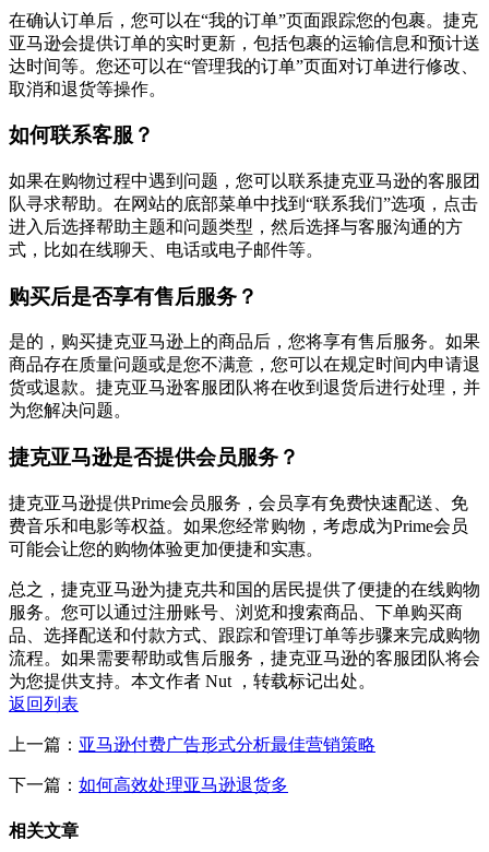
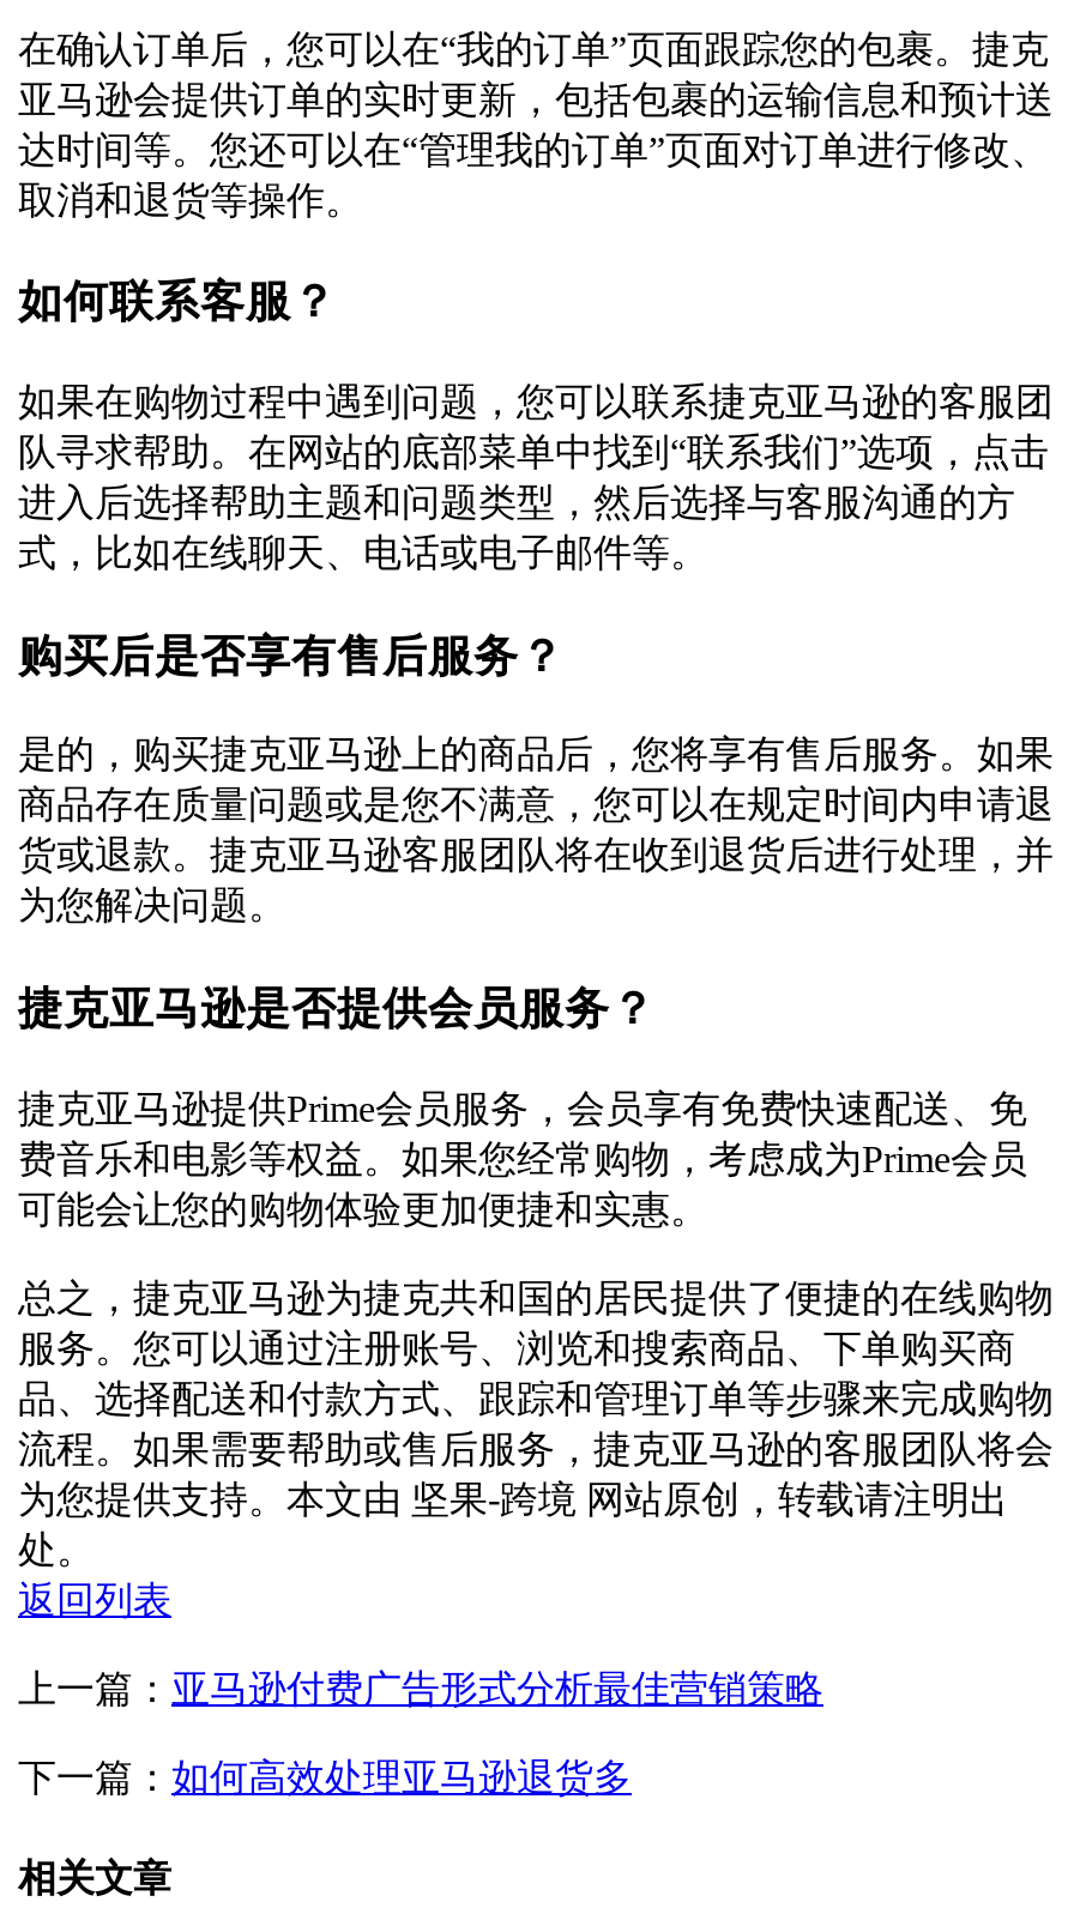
- 为您提供支持。本文作者 Nut ，转载标记出处。
+ 为您提供支持。本文由 坚果-跨境 网站原创，转载请注明出
+ 处。
